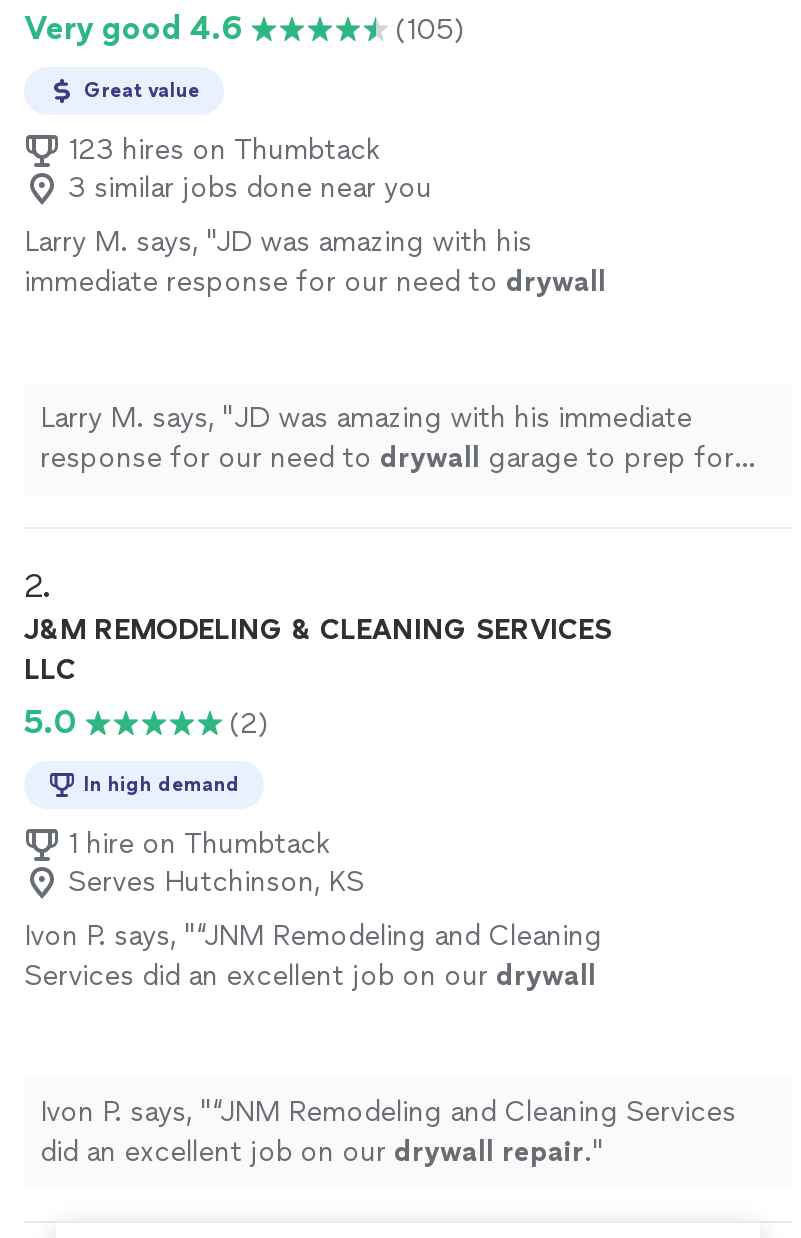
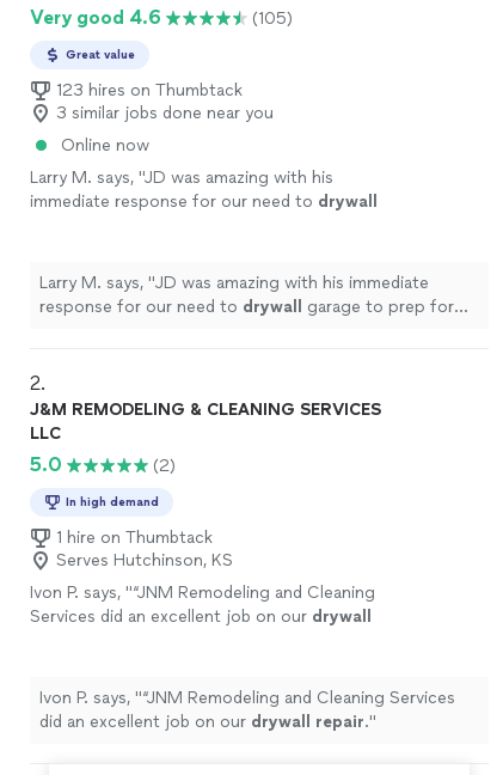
+ Online now
